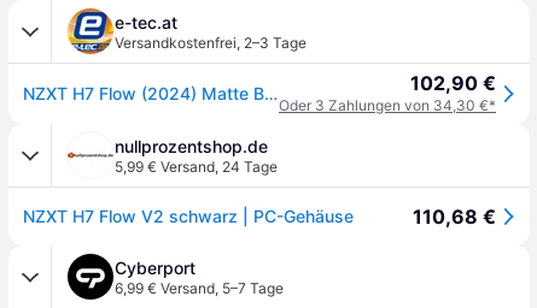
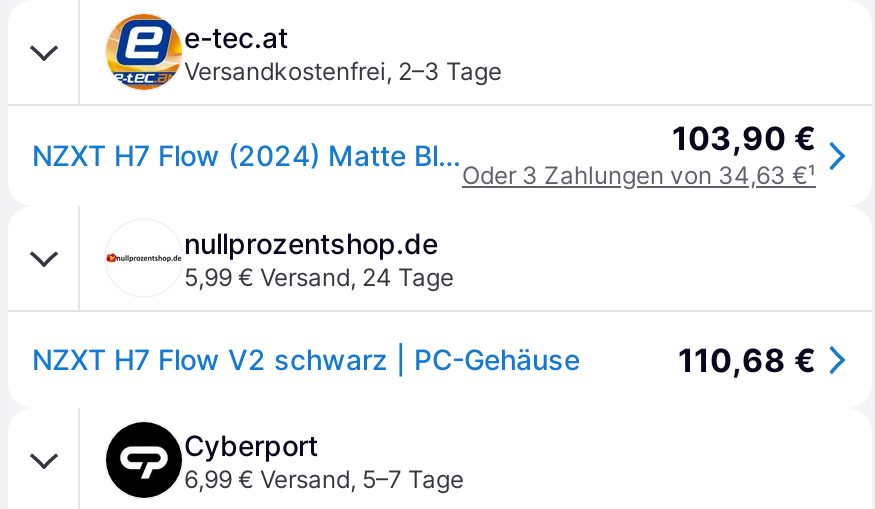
- 102,90 €
+ 103,90 €

- Oder 3 Zahlungen von 34,30 €*
+ Oder 3 Zahlungen von 34,63 €¹
